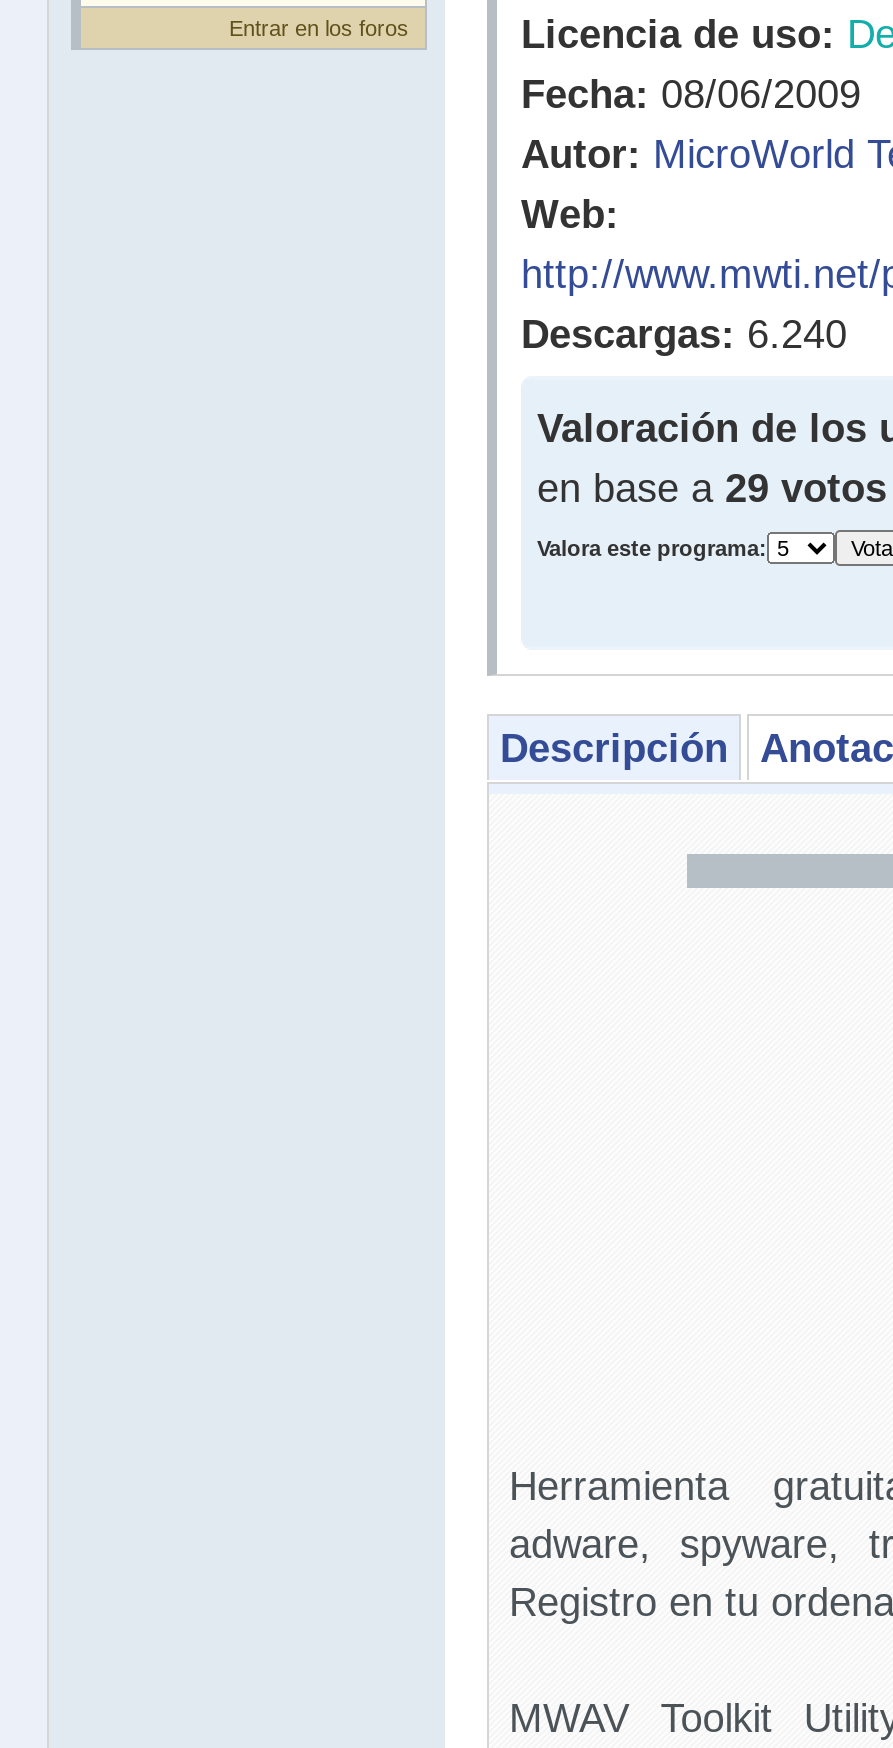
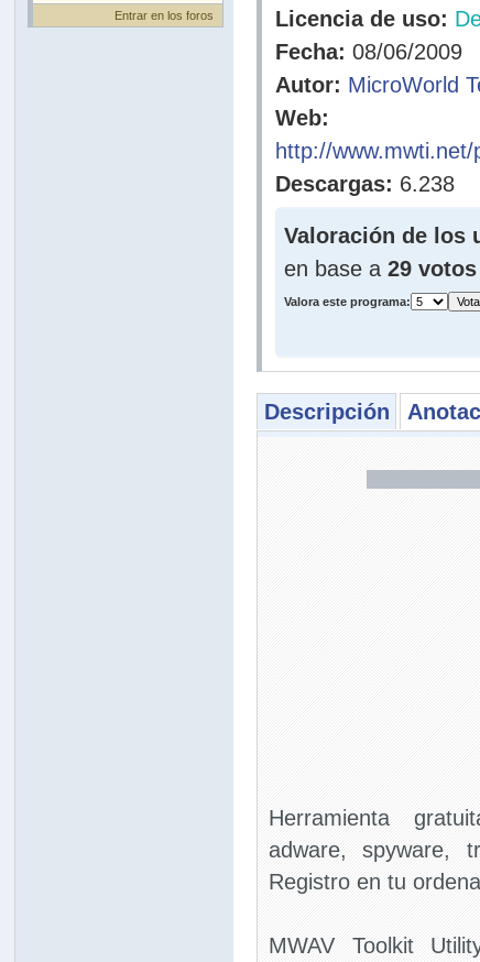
- Descargas: 6.240
+ Descargas: 6.238
